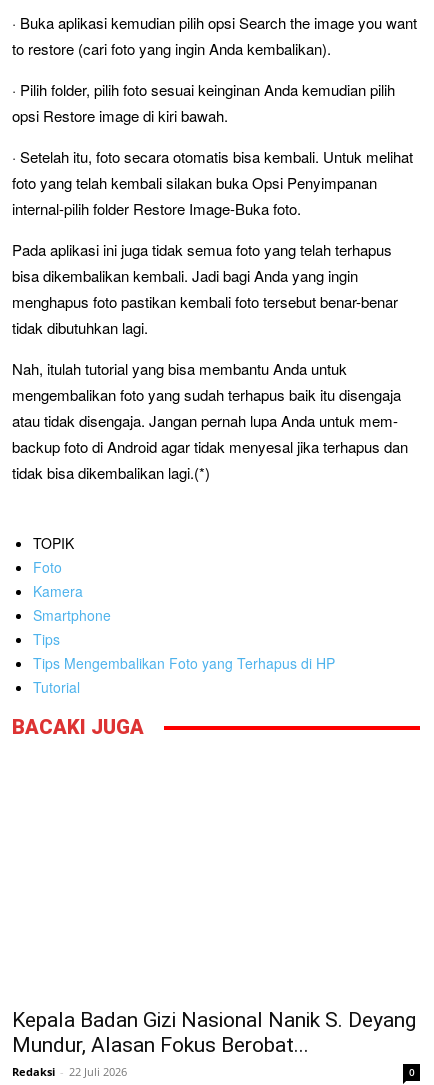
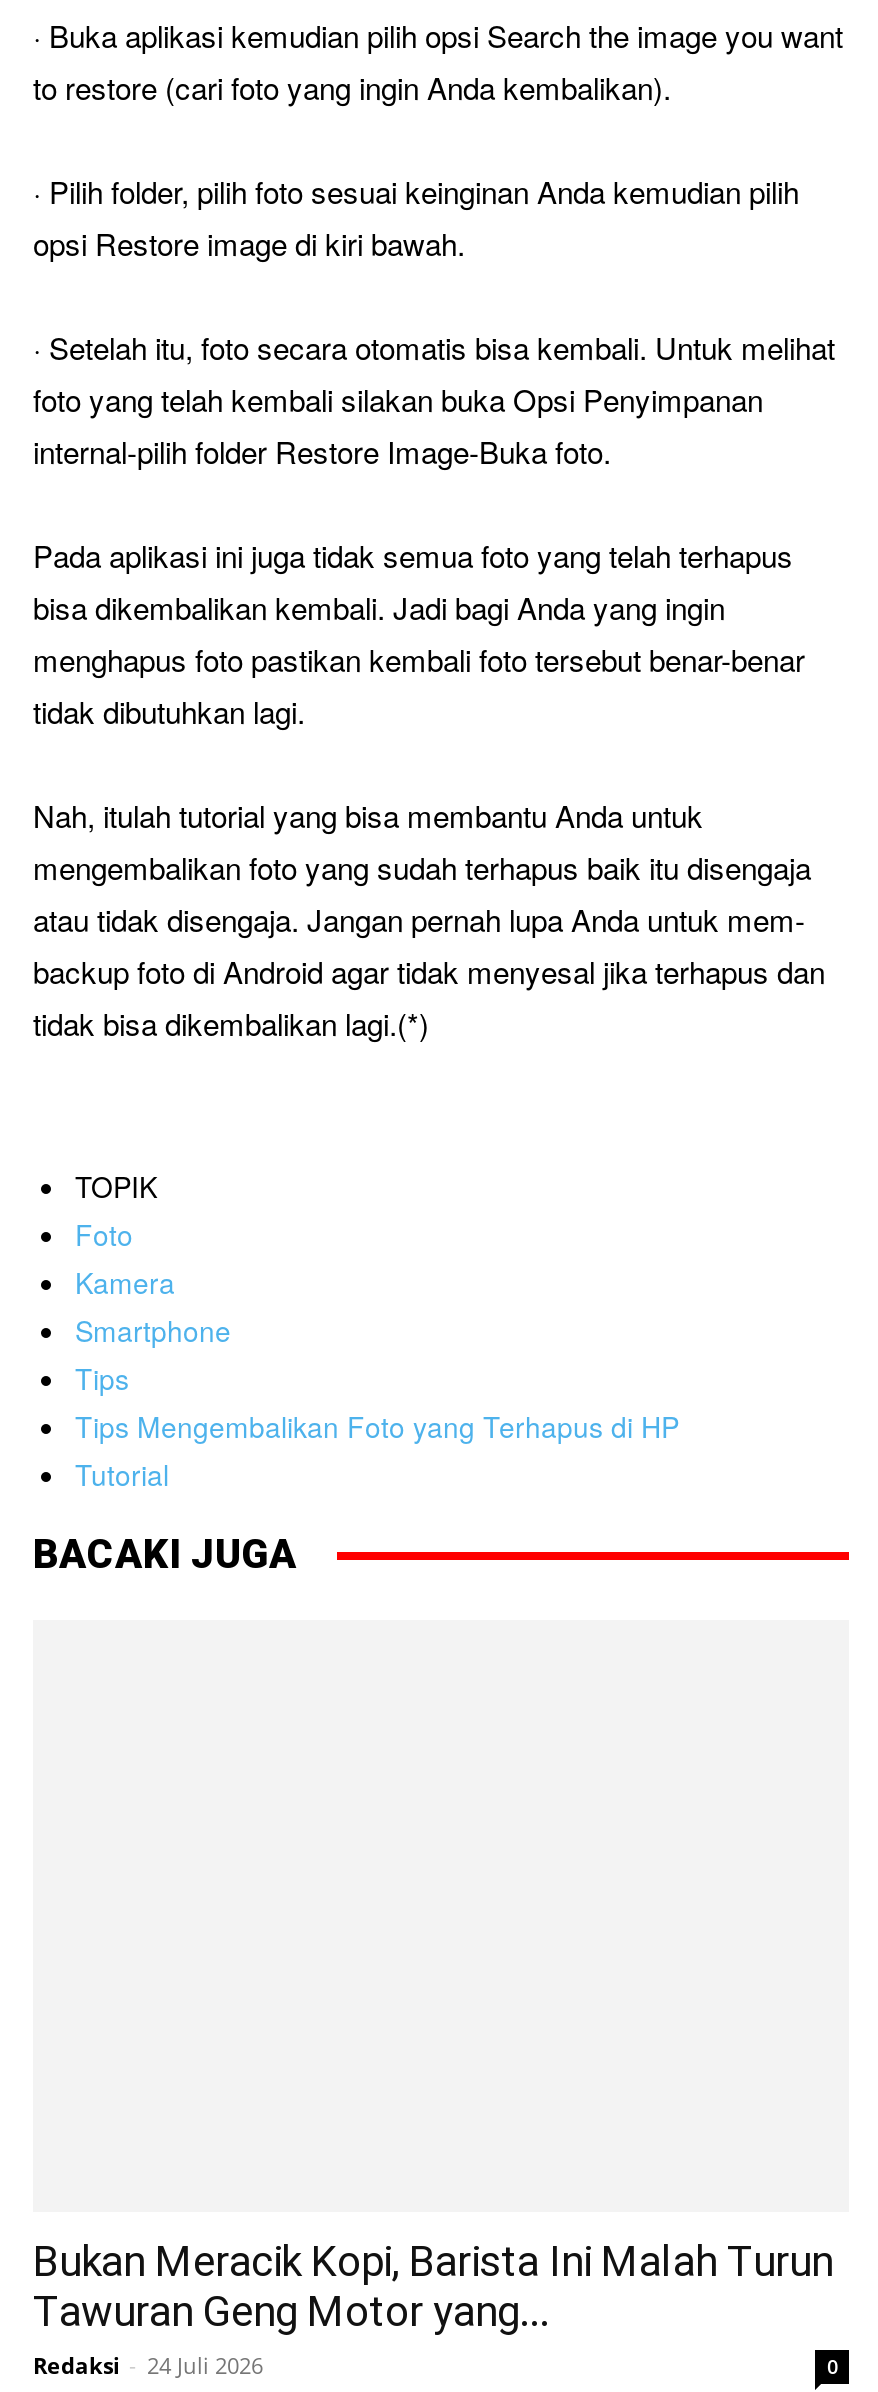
- Kepala Badan Gizi Nasional Nanik S. Deyang
- Mundur, Alasan Fokus Berobat...
- Redaksi - 22 Juli 2026
+ Bukan Meracik Kopi, Barista Ini Malah Turun
+ Tawuran Geng Motor yang...
+ Redaksi - 24 Juli 2026
